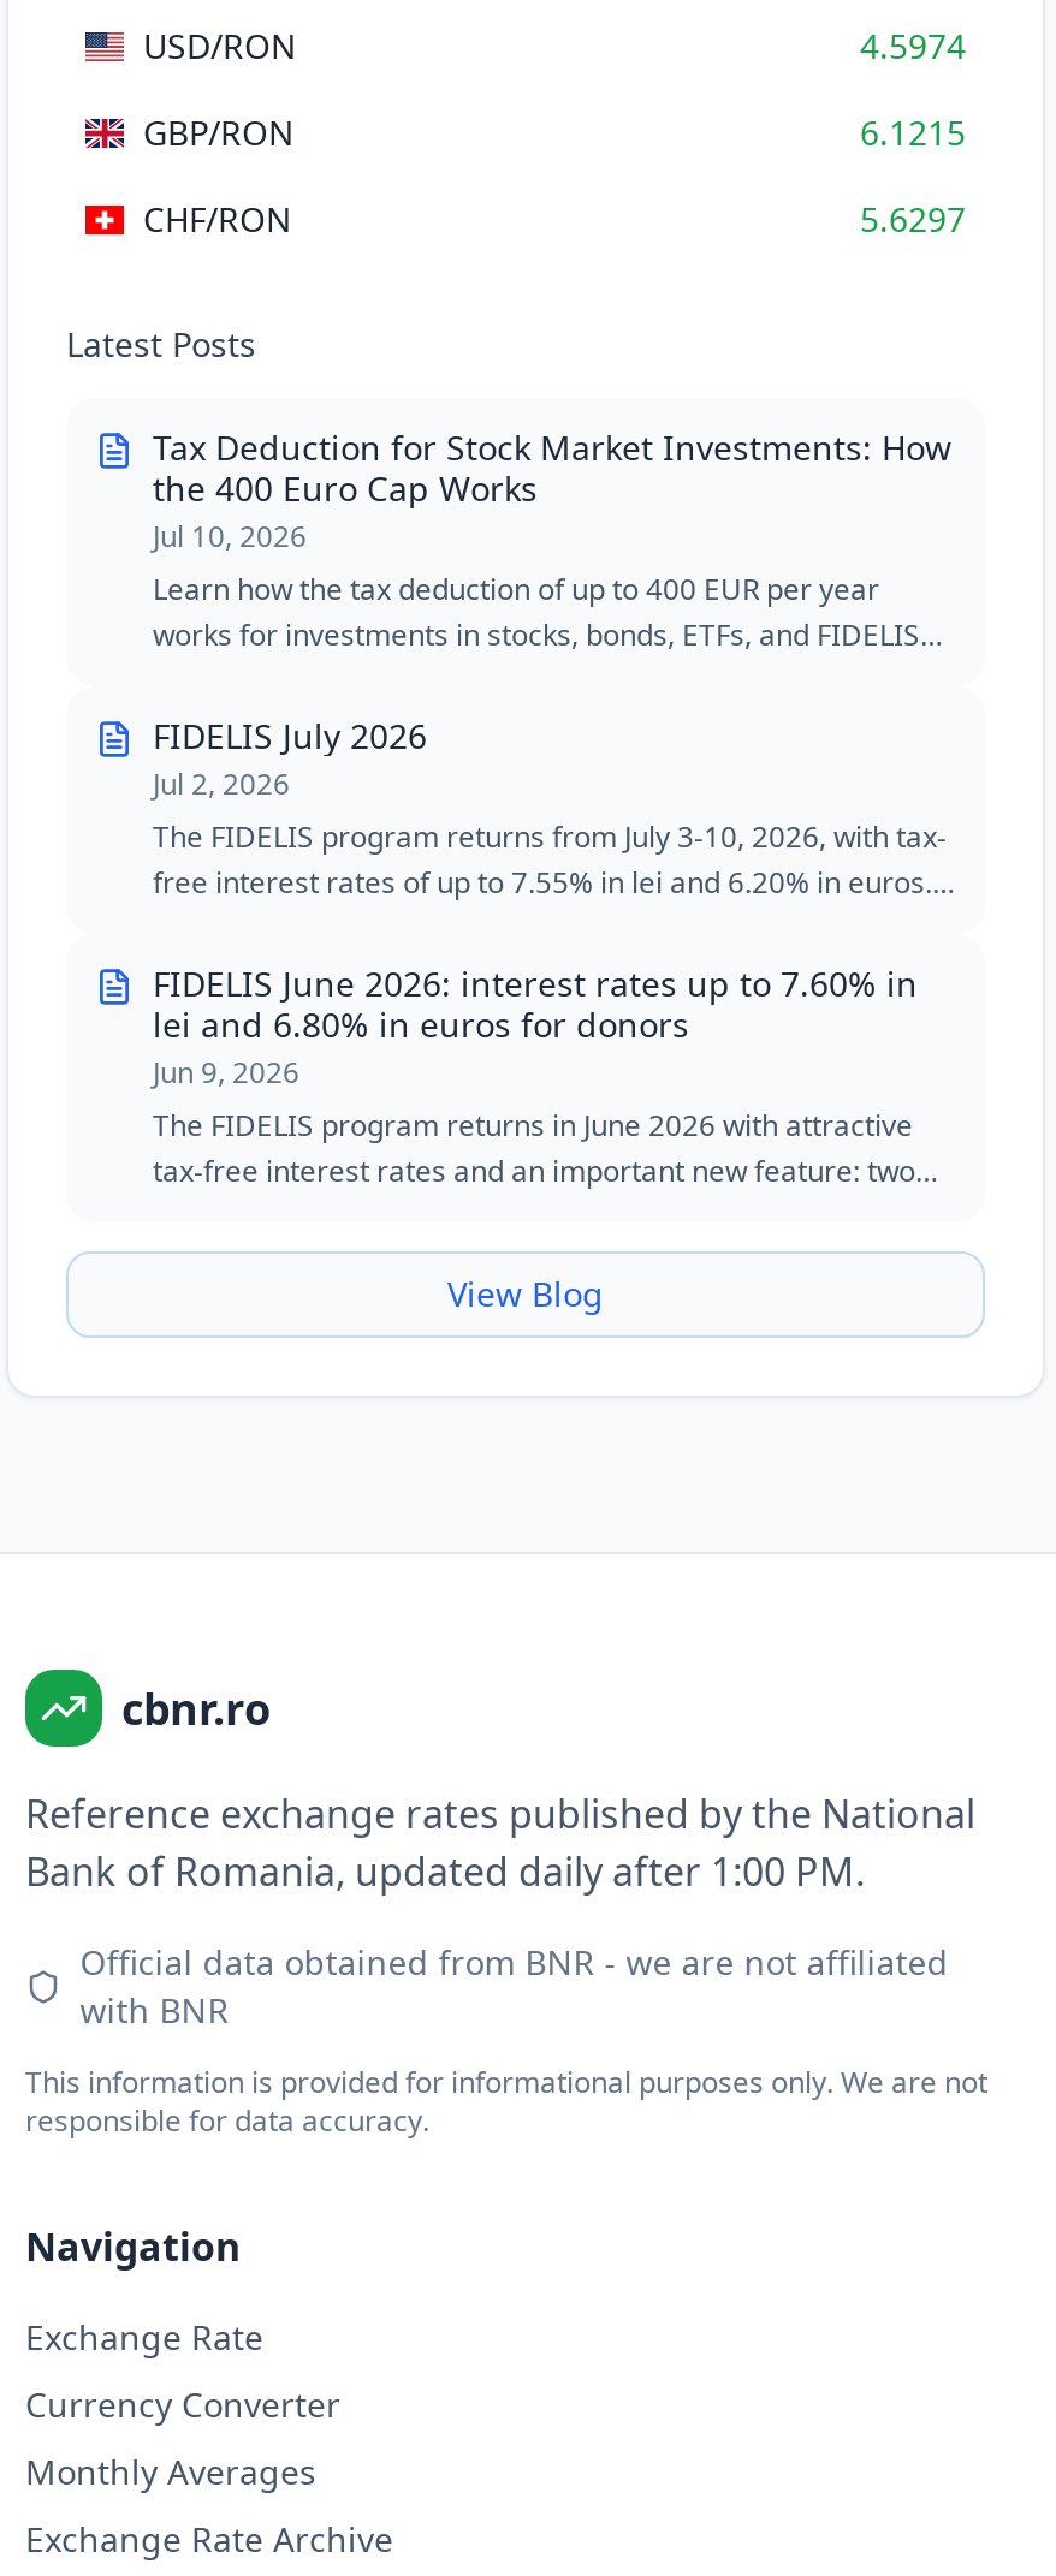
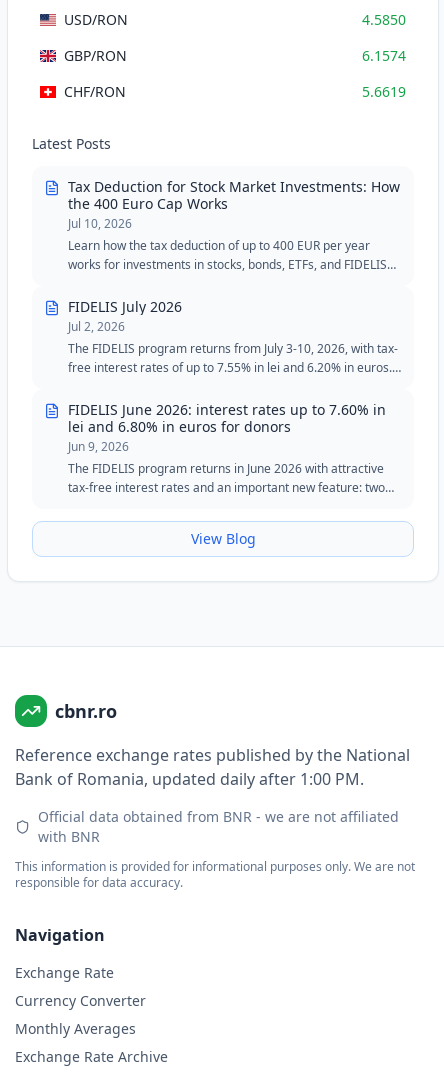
- 4.5974
+ 4.5850

- 6.1215
+ 6.1574

- 5.6297
+ 5.6619
